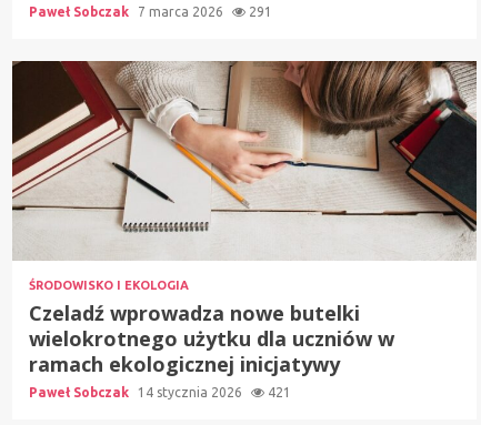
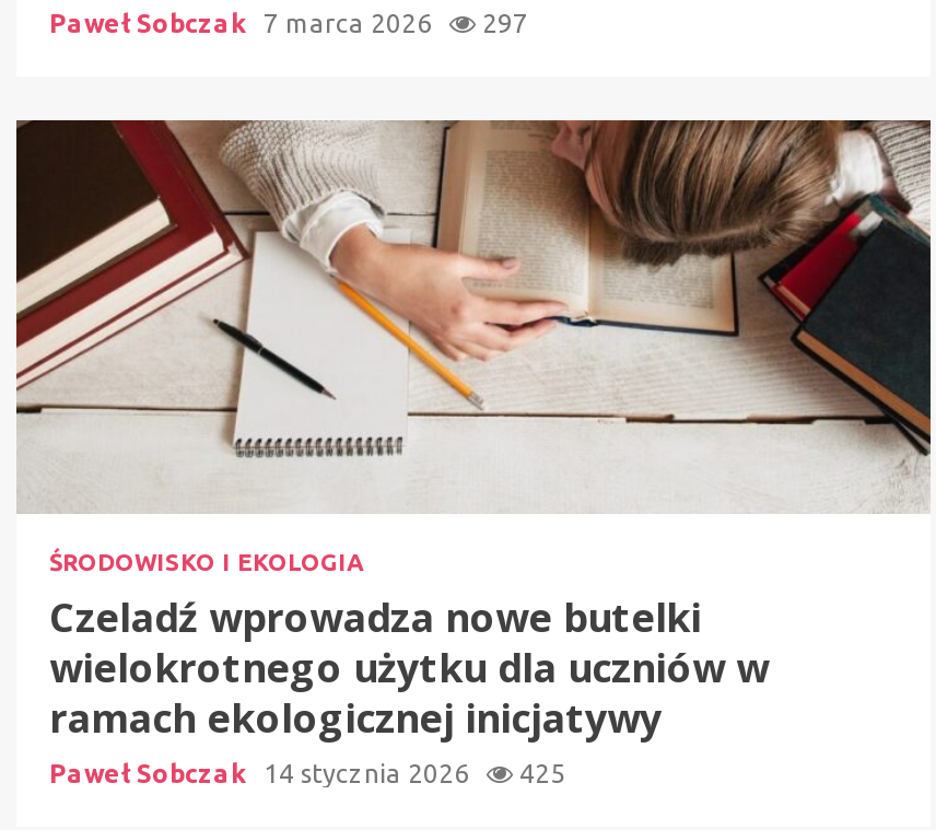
- Paweł Sobczak 7 marca 2026 291
+ Paweł Sobczak 7 marca 2026 297

- Paweł Sobczak 14 stycznia 2026 421
+ Paweł Sobczak 14 stycznia 2026 425
